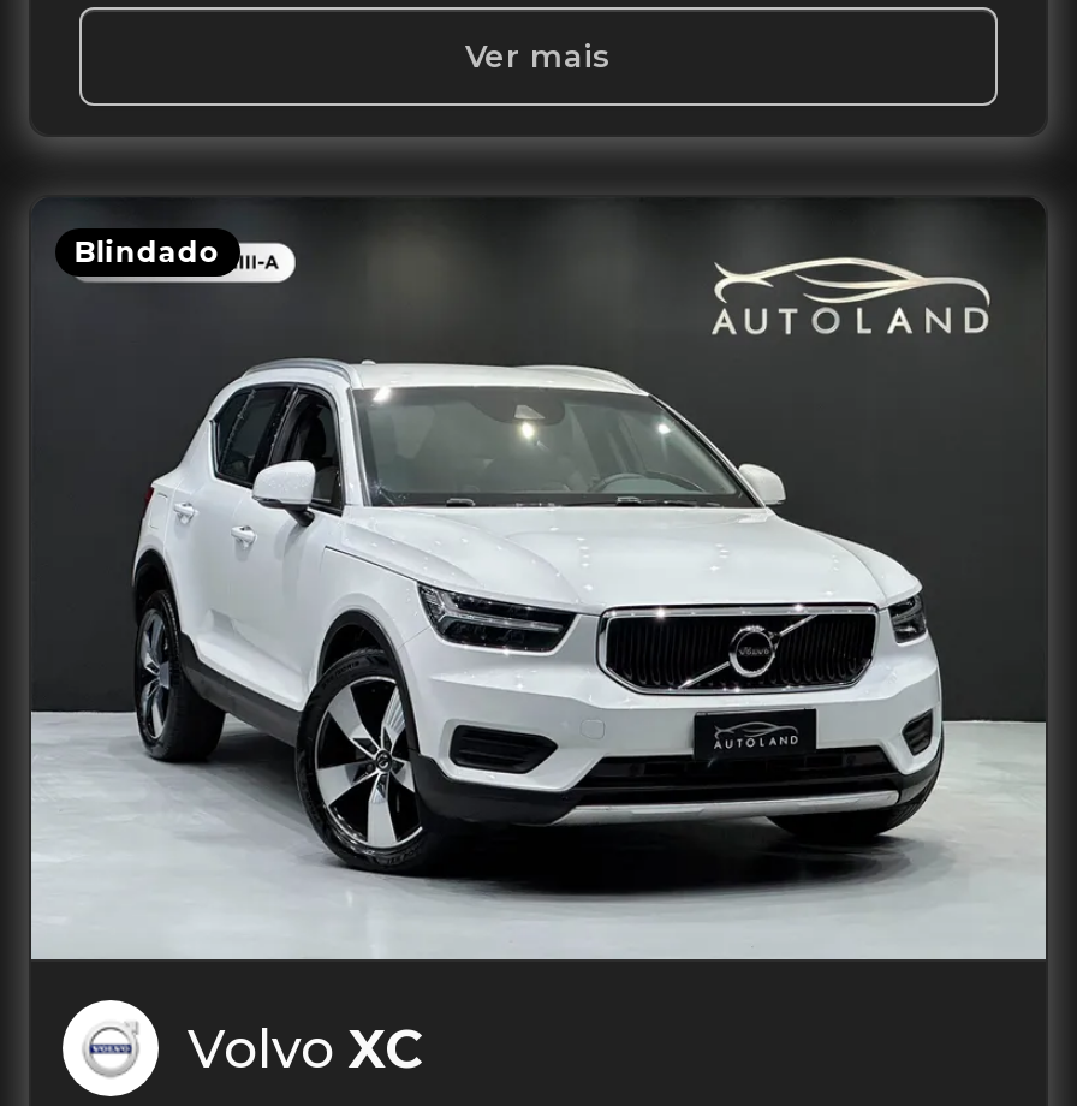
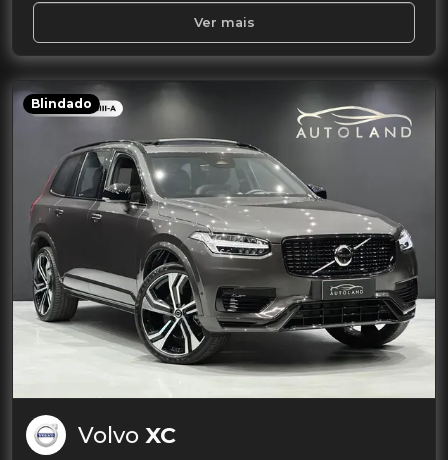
- [image]
+ [image]
